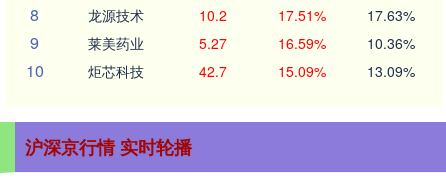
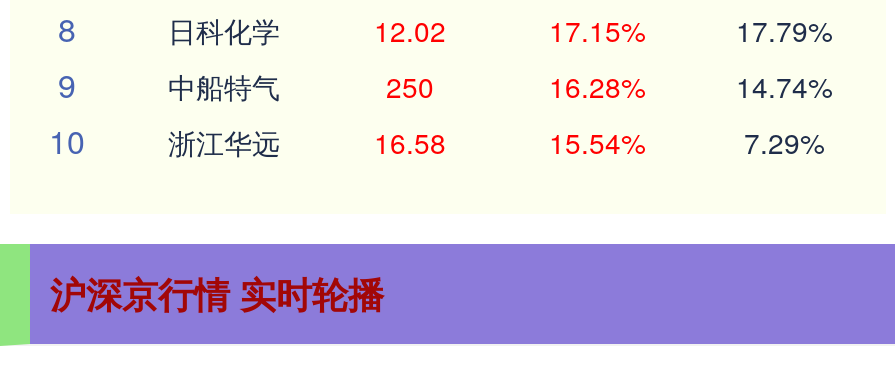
- 龙源技术
- 10.2
- 17.51%
- 17.63%
+ 日科化学
+ 12.02
+ 17.15%
+ 17.79%

- 莱美药业
- 5.27
- 16.59%
- 10.36%
+ 中船特气
+ 250
+ 16.28%
+ 14.74%

- 炬芯科技
- 42.7
- 15.09%
- 13.09%
+ 浙江华远
+ 16.58
+ 15.54%
+ 7.29%
